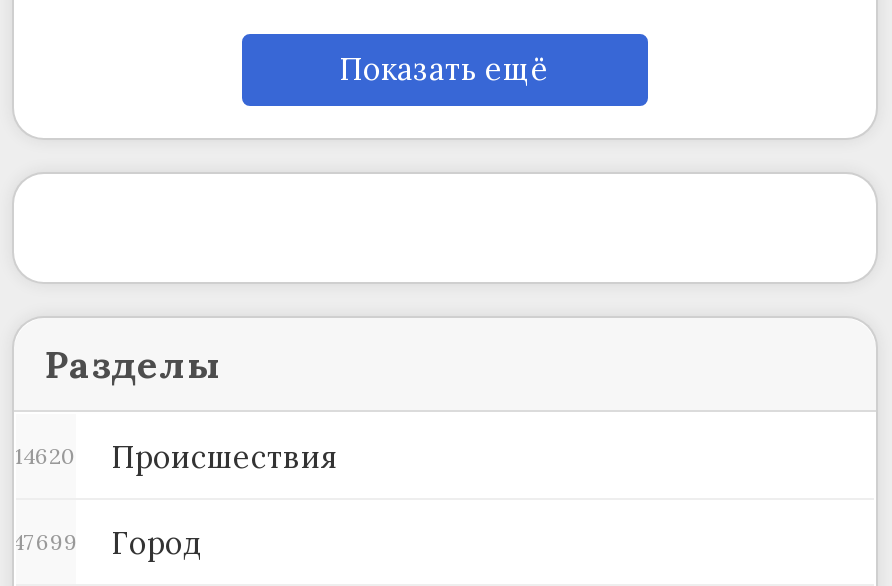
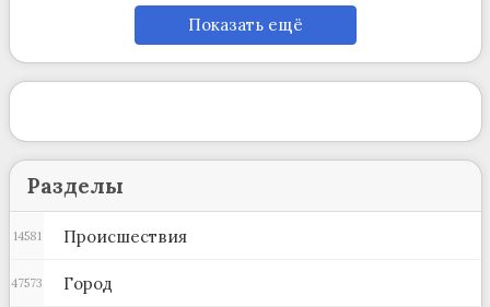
- 14620 Происшествия
+ 14581 Происшествия

- 47699 Город
+ 47573 Город
